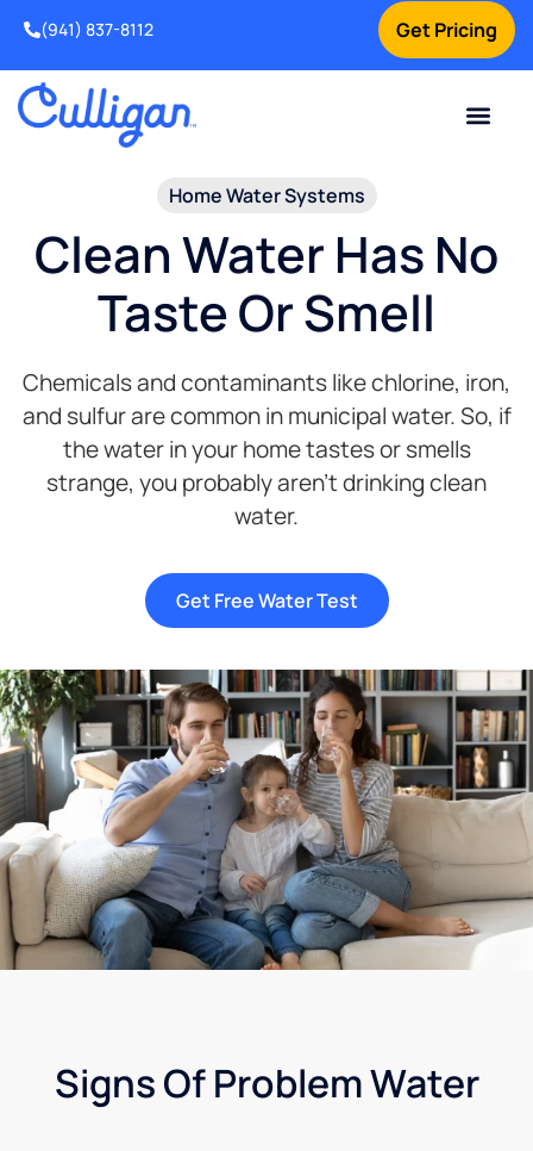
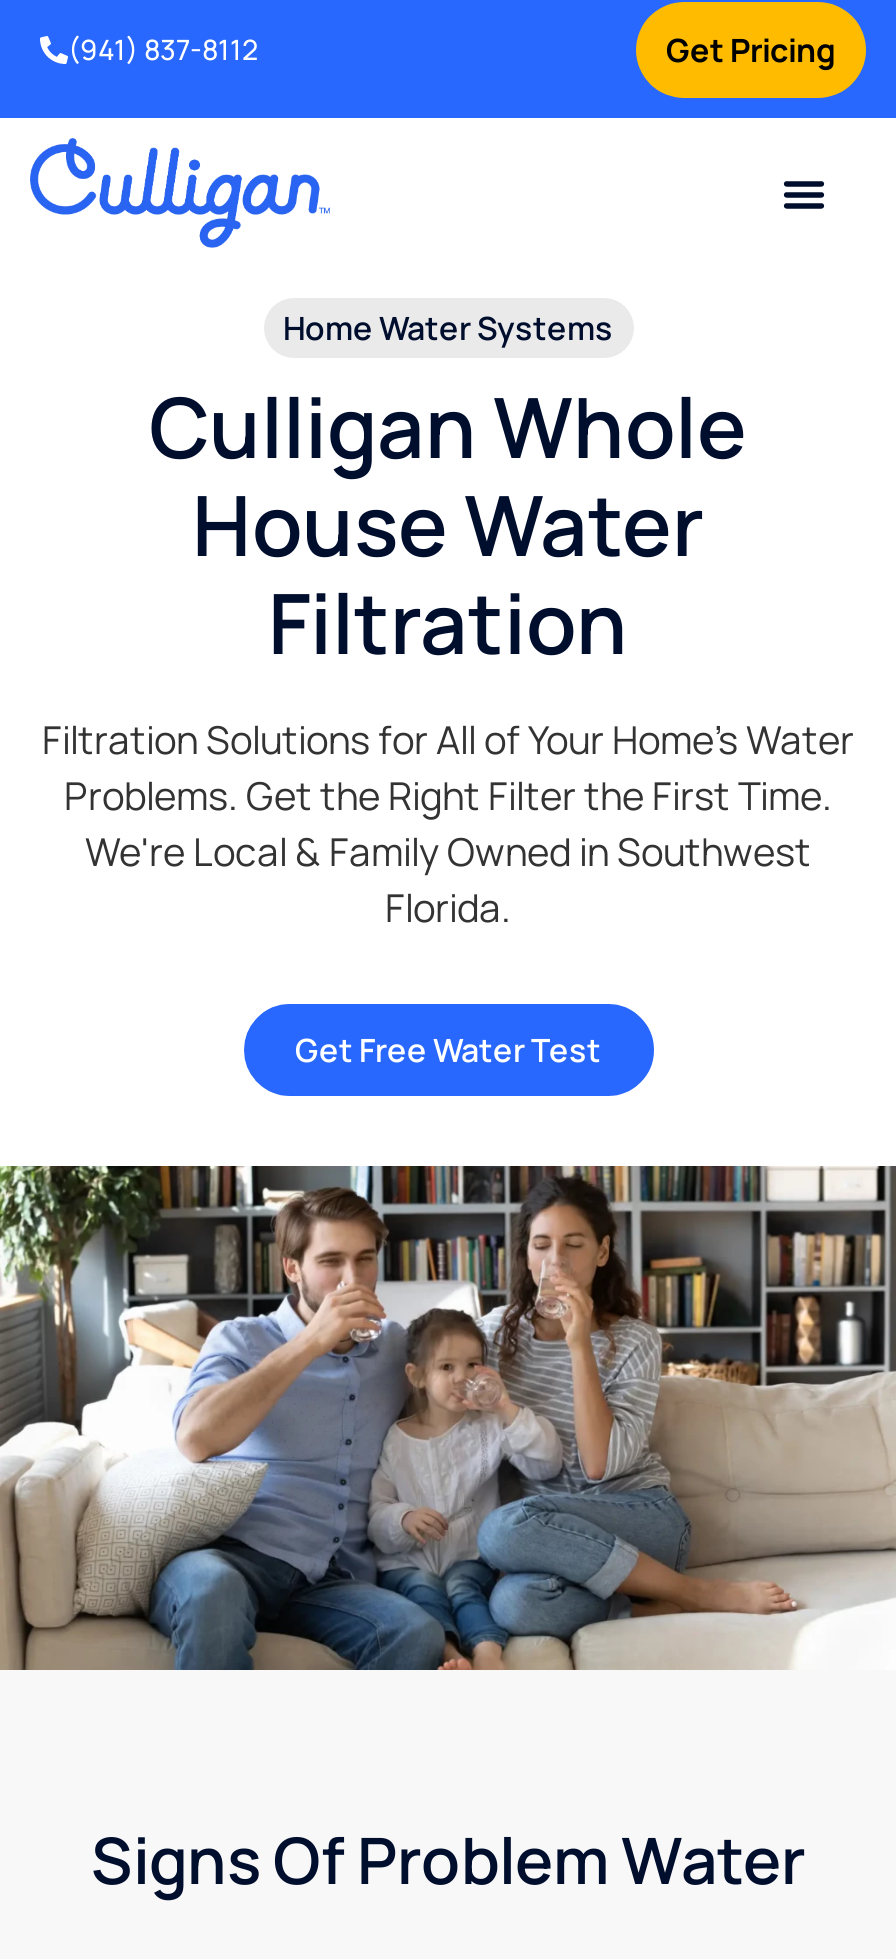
- Clean Water Has No
- Taste Or Smell
- Chemicals and contaminants like chlorine, iron,
- and sulfur are common in municipal water. So, if
- the water in your home tastes or smells
- strange, you probably aren’t drinking clean
- water.
+ Culligan Whole
+ House Water
+ Filtration
+ Filtration Solutions for All of Your Home's Water
+ Problems. Get the Right Filter the First Time.
+ We're Local & Family Owned in Southwest
+ Florida.
